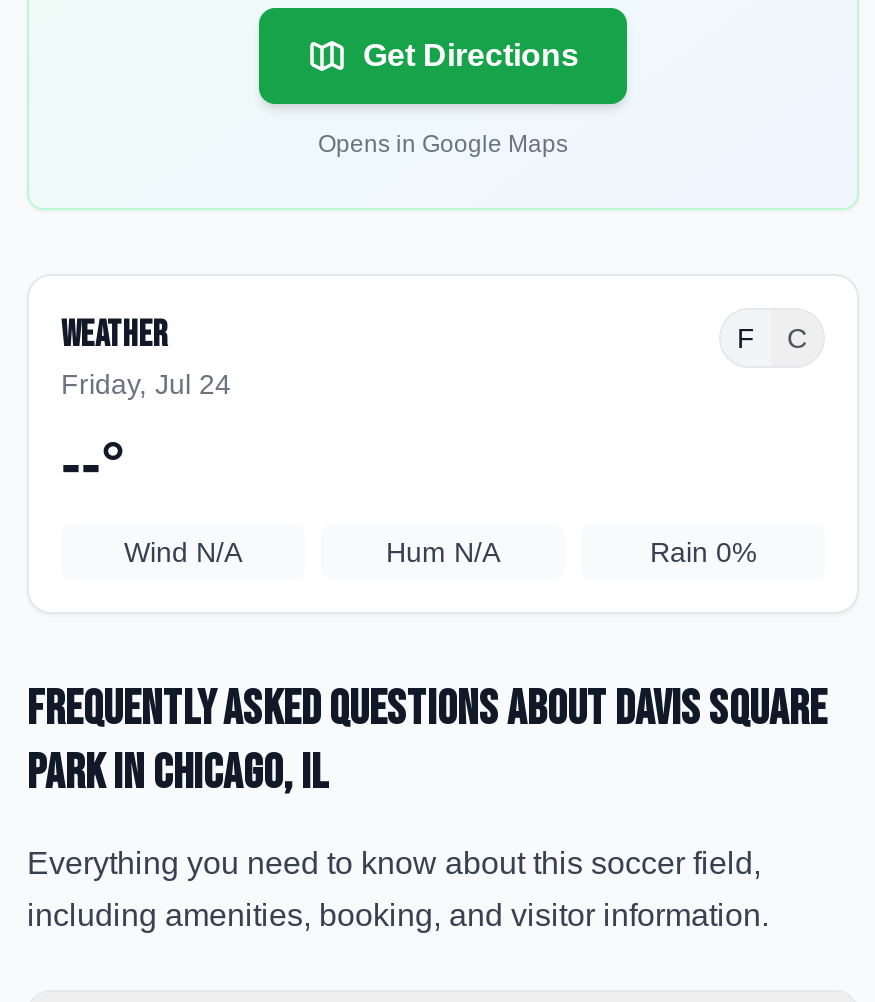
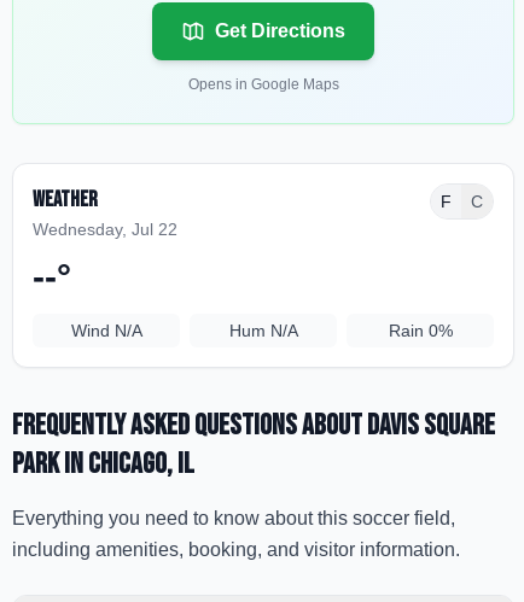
- Friday, Jul 24
+ Wednesday, Jul 22
